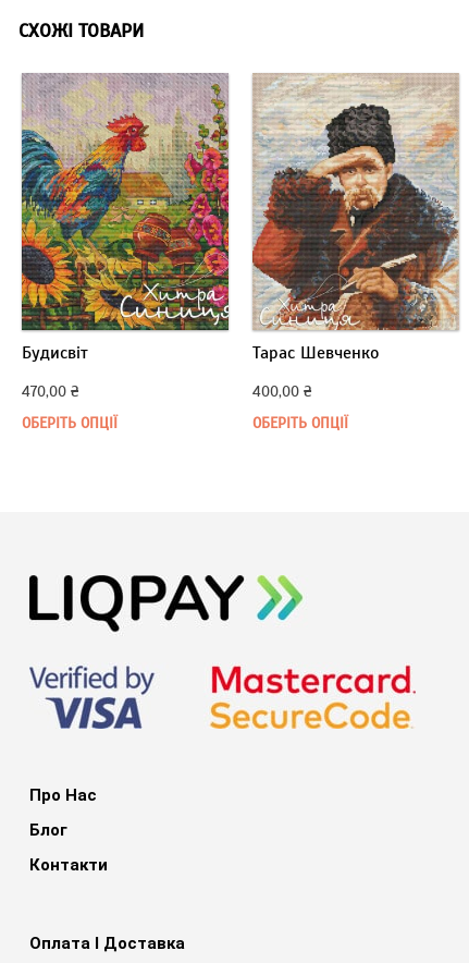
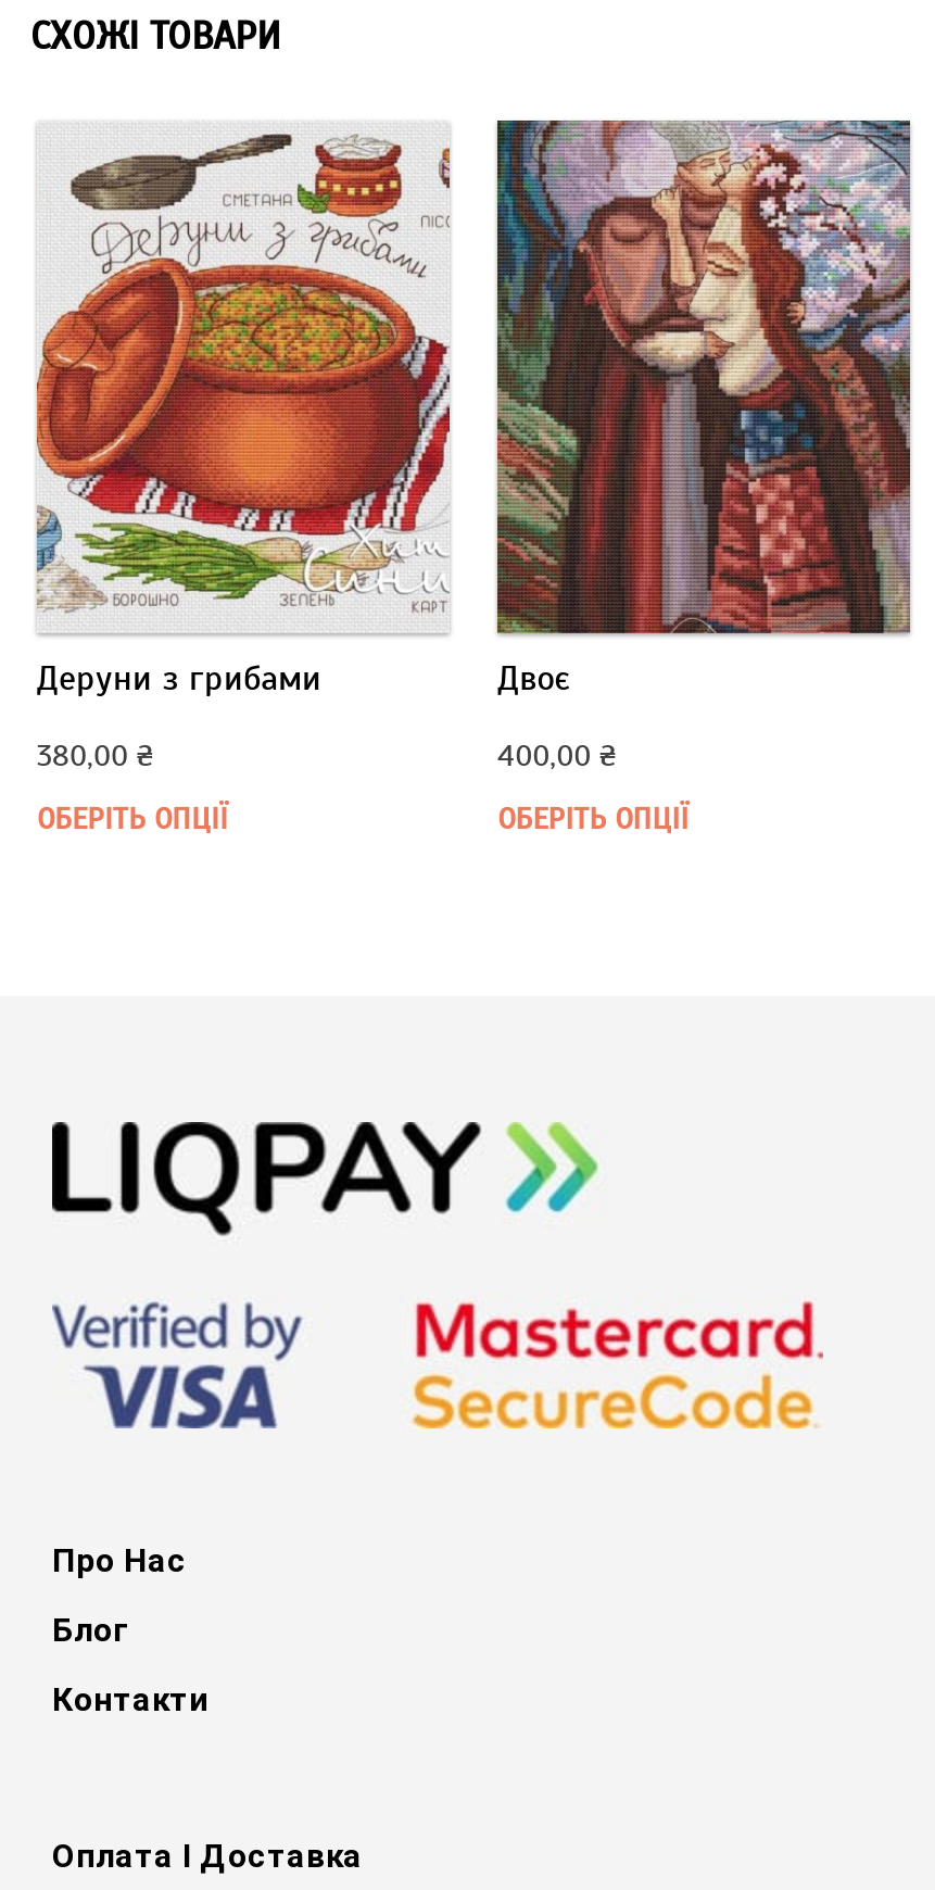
- [image]
- Будисвіт
+ [image]
+ Деруни з грибами

- [image]
- Тарас Шевченко
+ [image]
+ Двоє

- 470,00 ₴
+ 380,00 ₴
